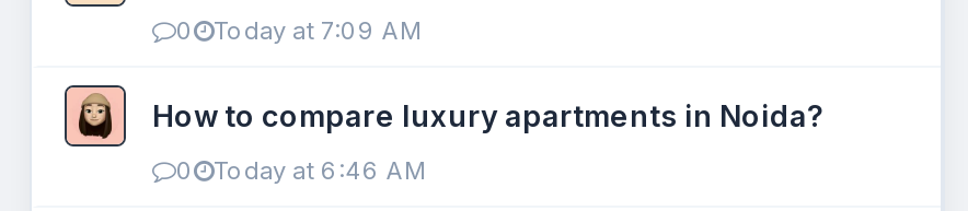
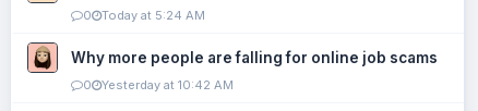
- 0 Today at 7:09 AM
+ 0 Today at 5:24 AM

- How to compare luxury apartments in Noida?
+ Why more people are falling for online job scams

- Today at 6:46 AM
+ Yesterday at 10:42 AM
